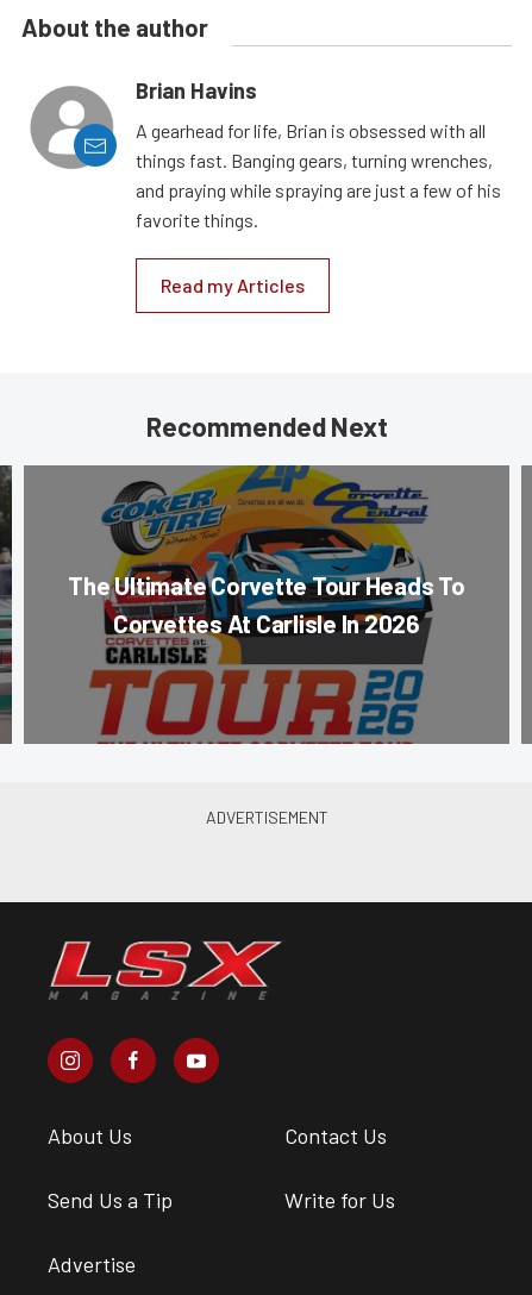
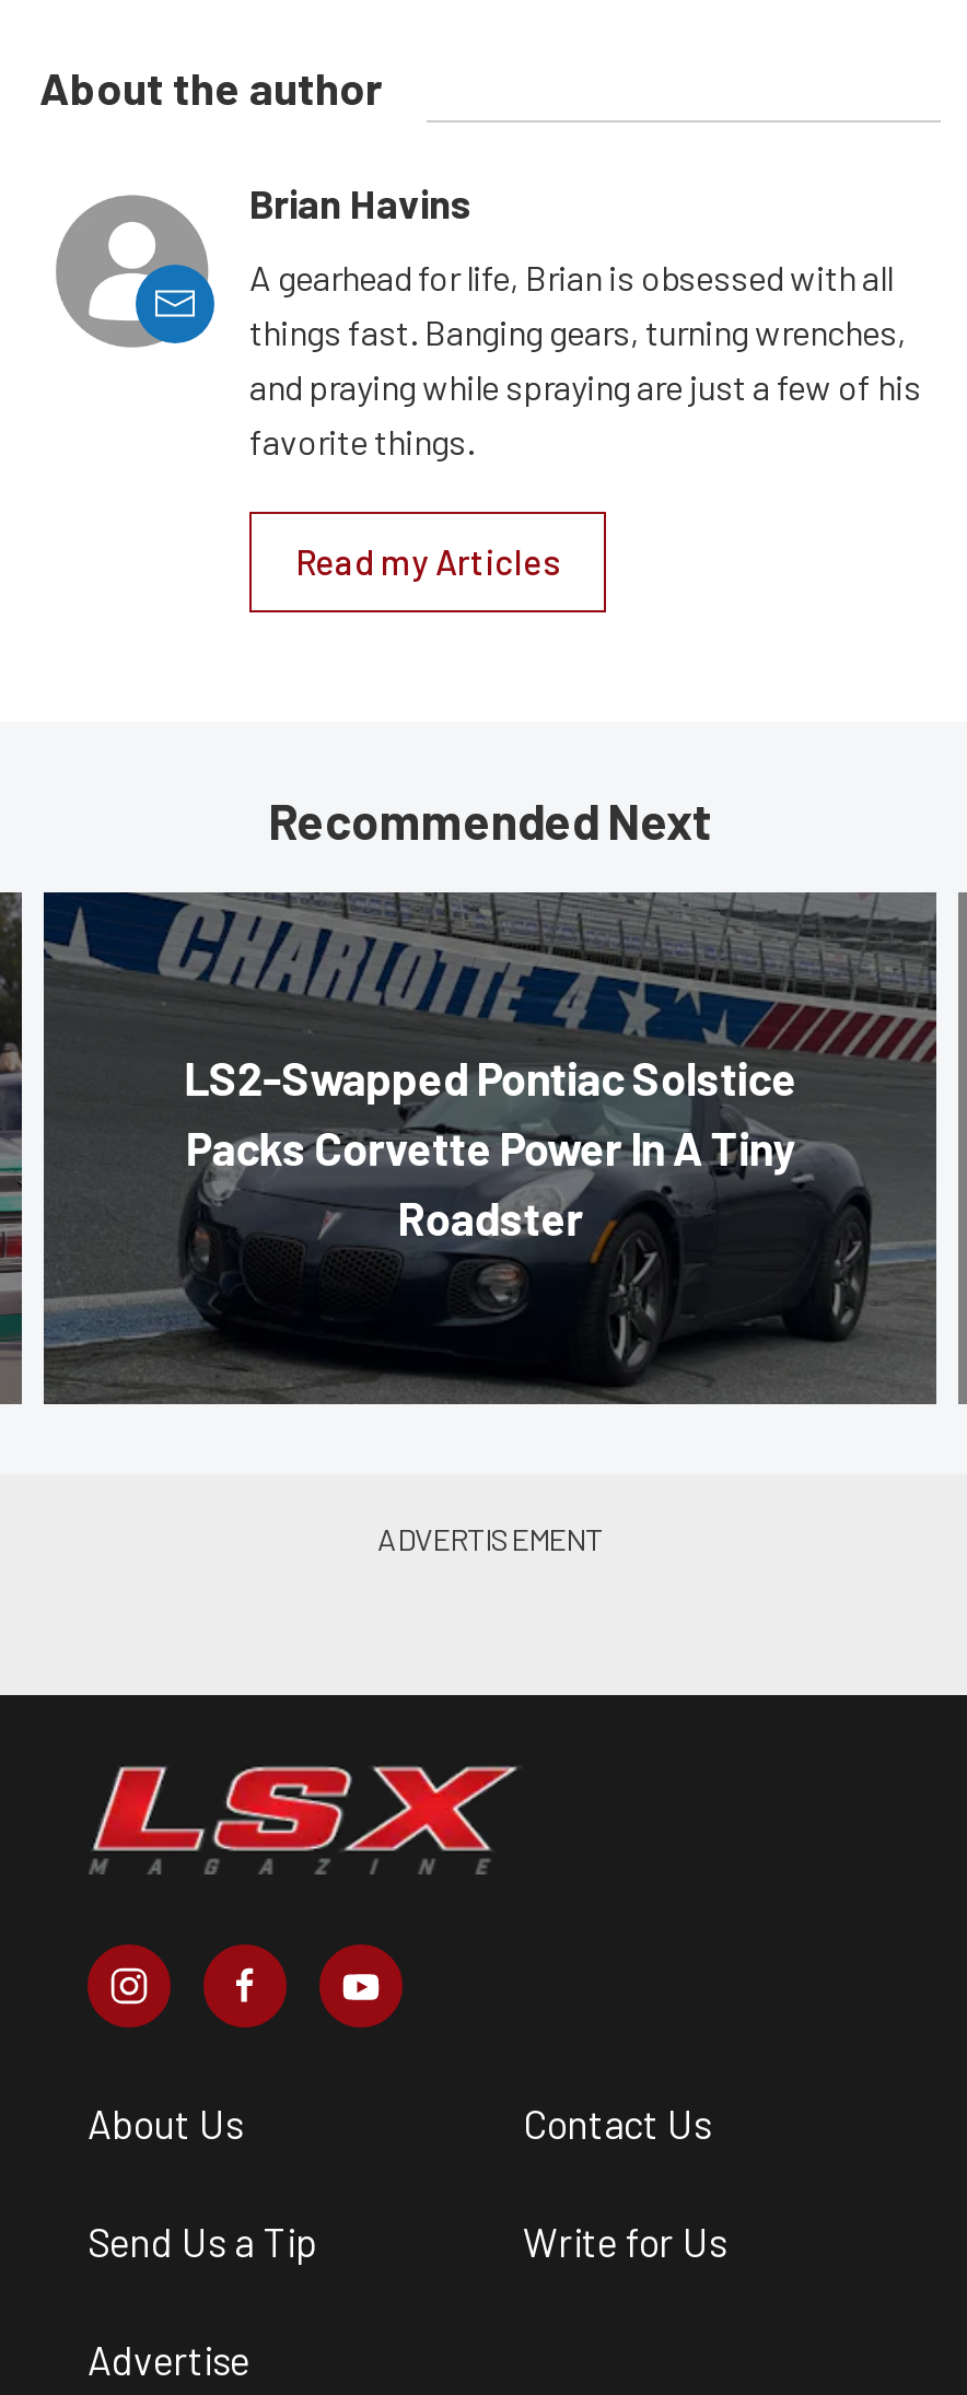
- [image]
- The Ultimate Corvette Tour Heads To
- Corvettes At Carlisle In 2026
+ [image]
+ LS2-Swapped Pontiac Solstice
+ Packs Corvette Power In A Tiny
+ Roadster
